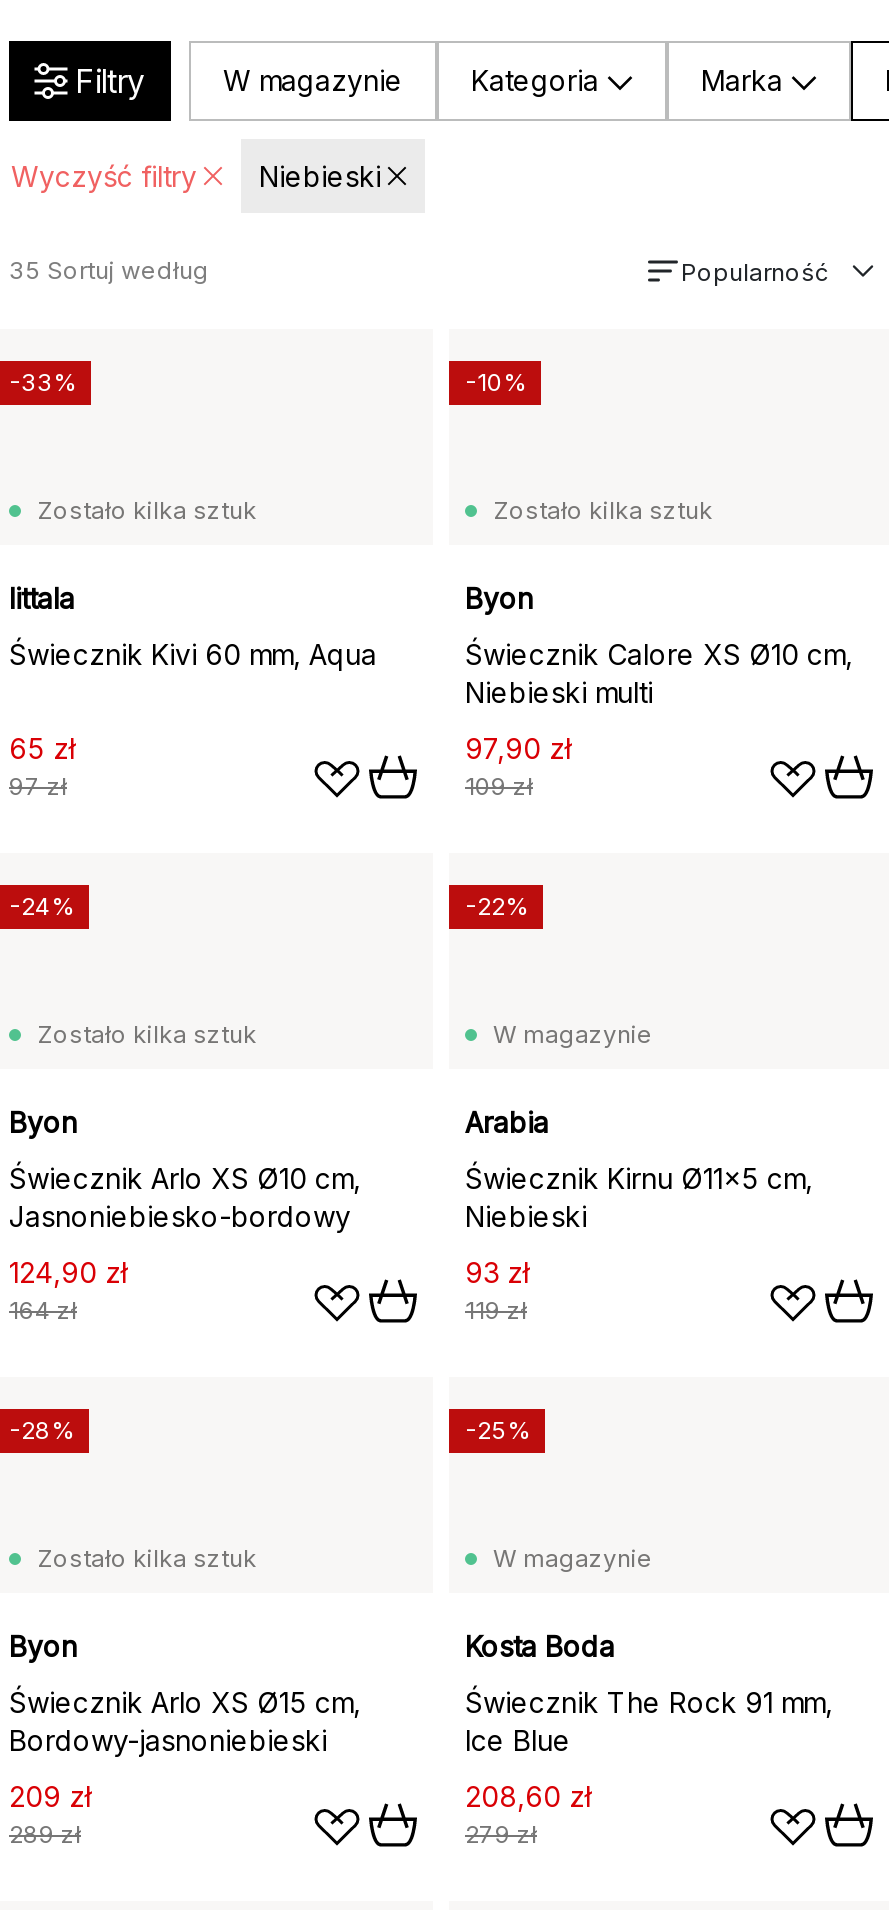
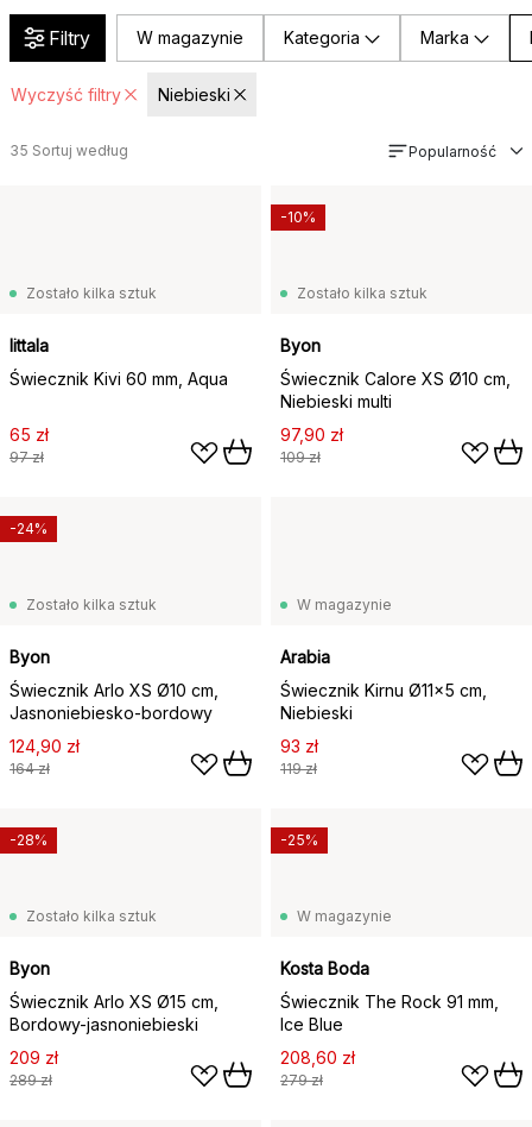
- -33%

- -22%
